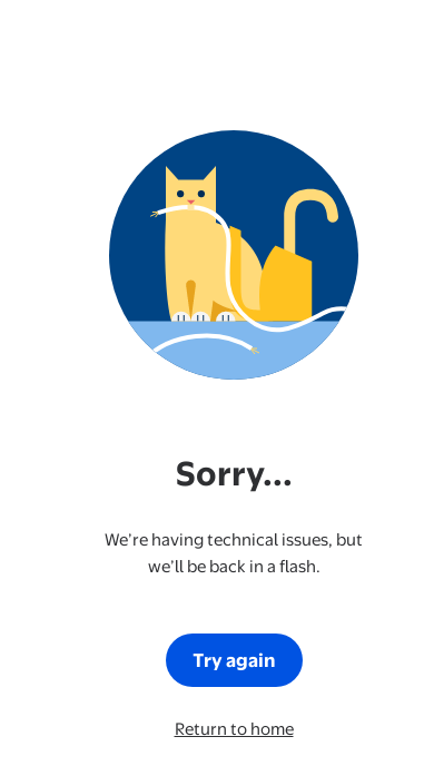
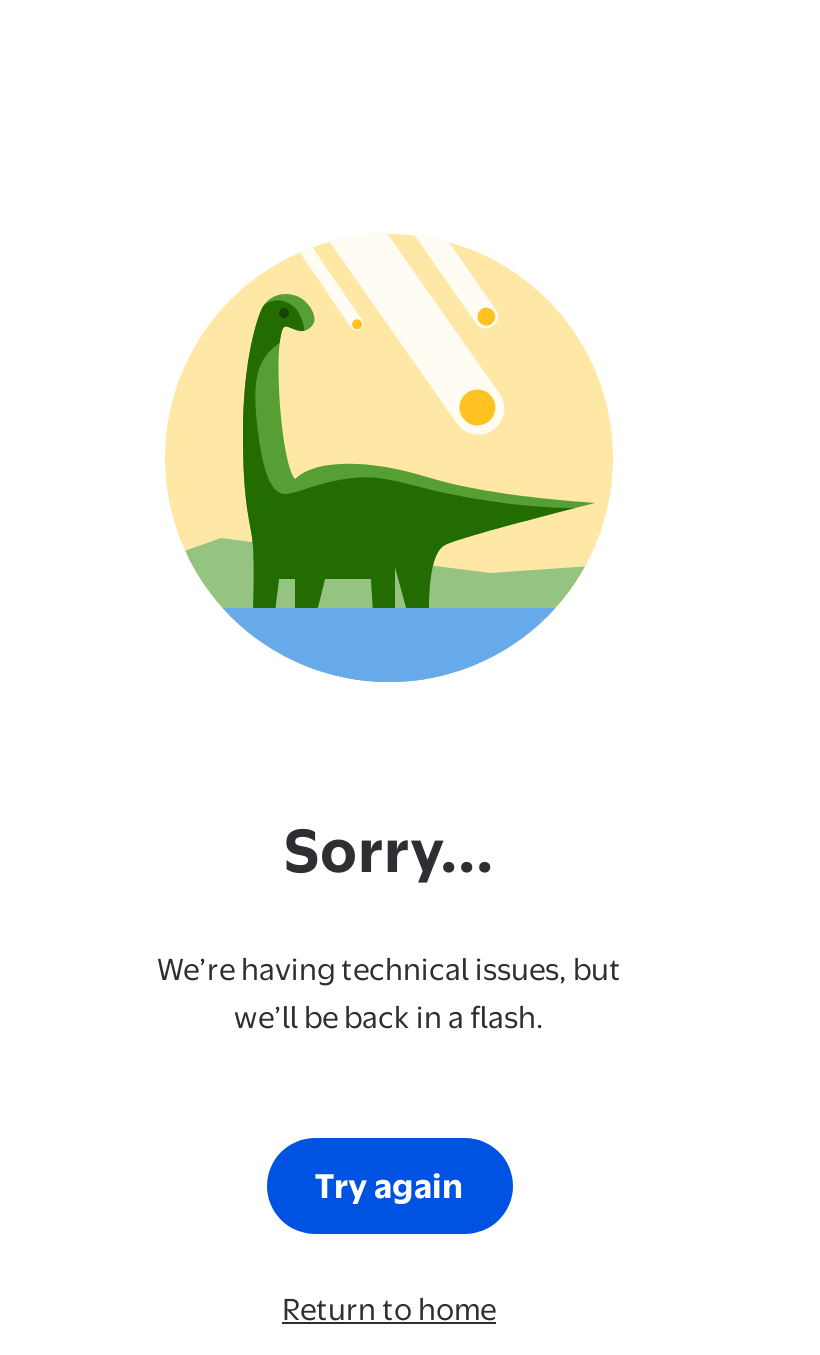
- [image]
+ [image]
